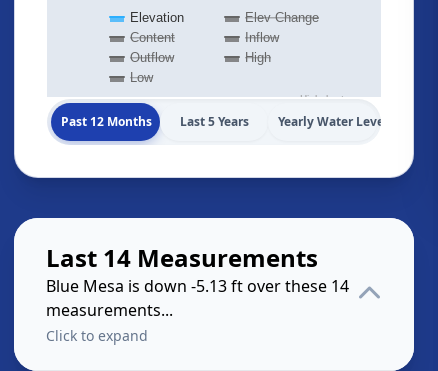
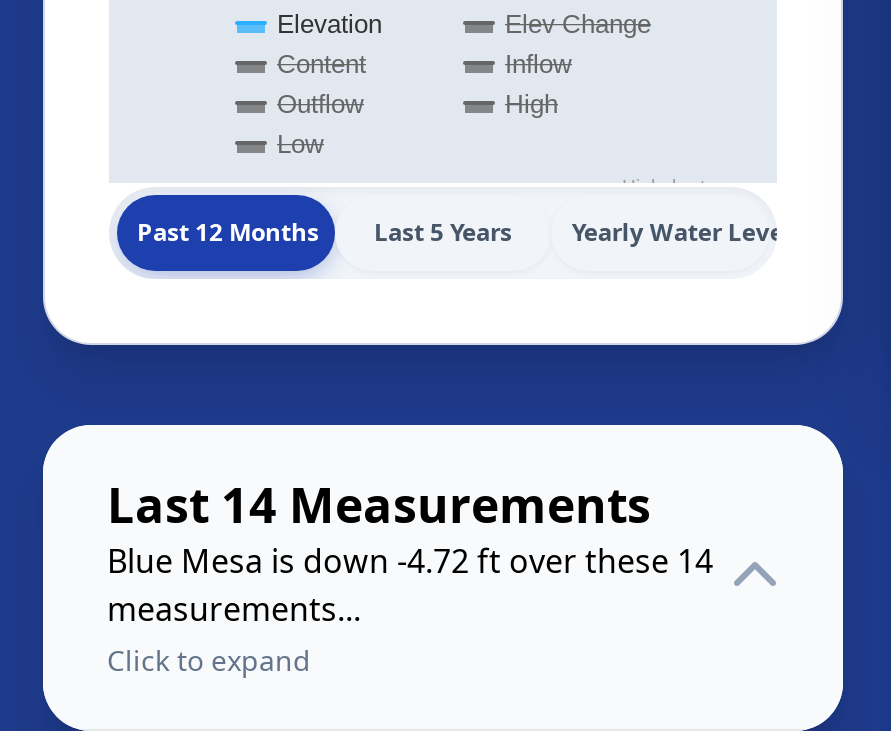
- Blue Mesa is down -5.13 ft over these 14
+ Blue Mesa is down -4.72 ft over these 14
